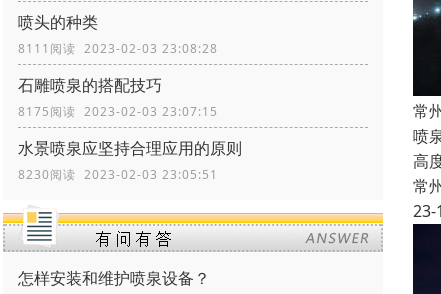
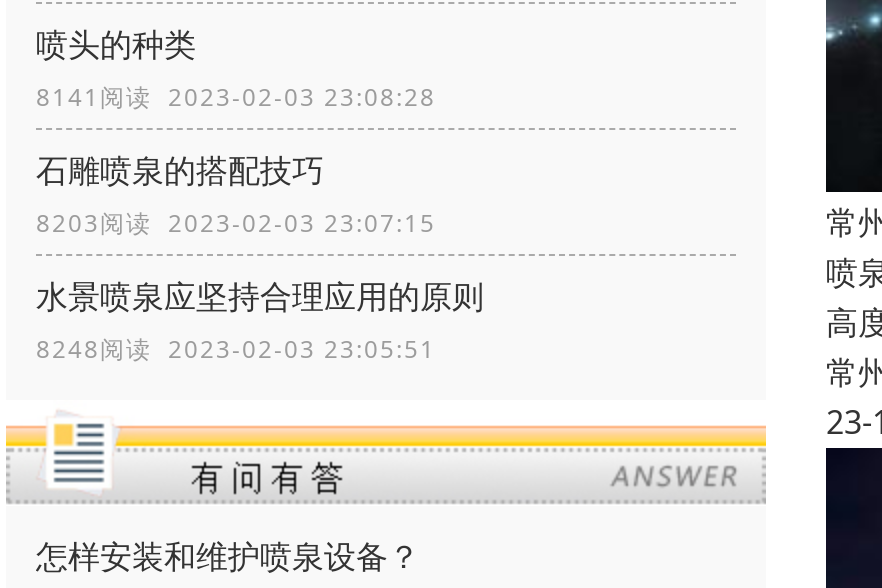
- 8111阅读 2023-02-03 23:08:28
+ 8141阅读 2023-02-03 23:08:28

- 8175阅读 2023-02-03 23:07:15
+ 8203阅读 2023-02-03 23:07:15

- 8230阅读 2023-02-03 23:05:51
+ 8248阅读 2023-02-03 23:05:51
